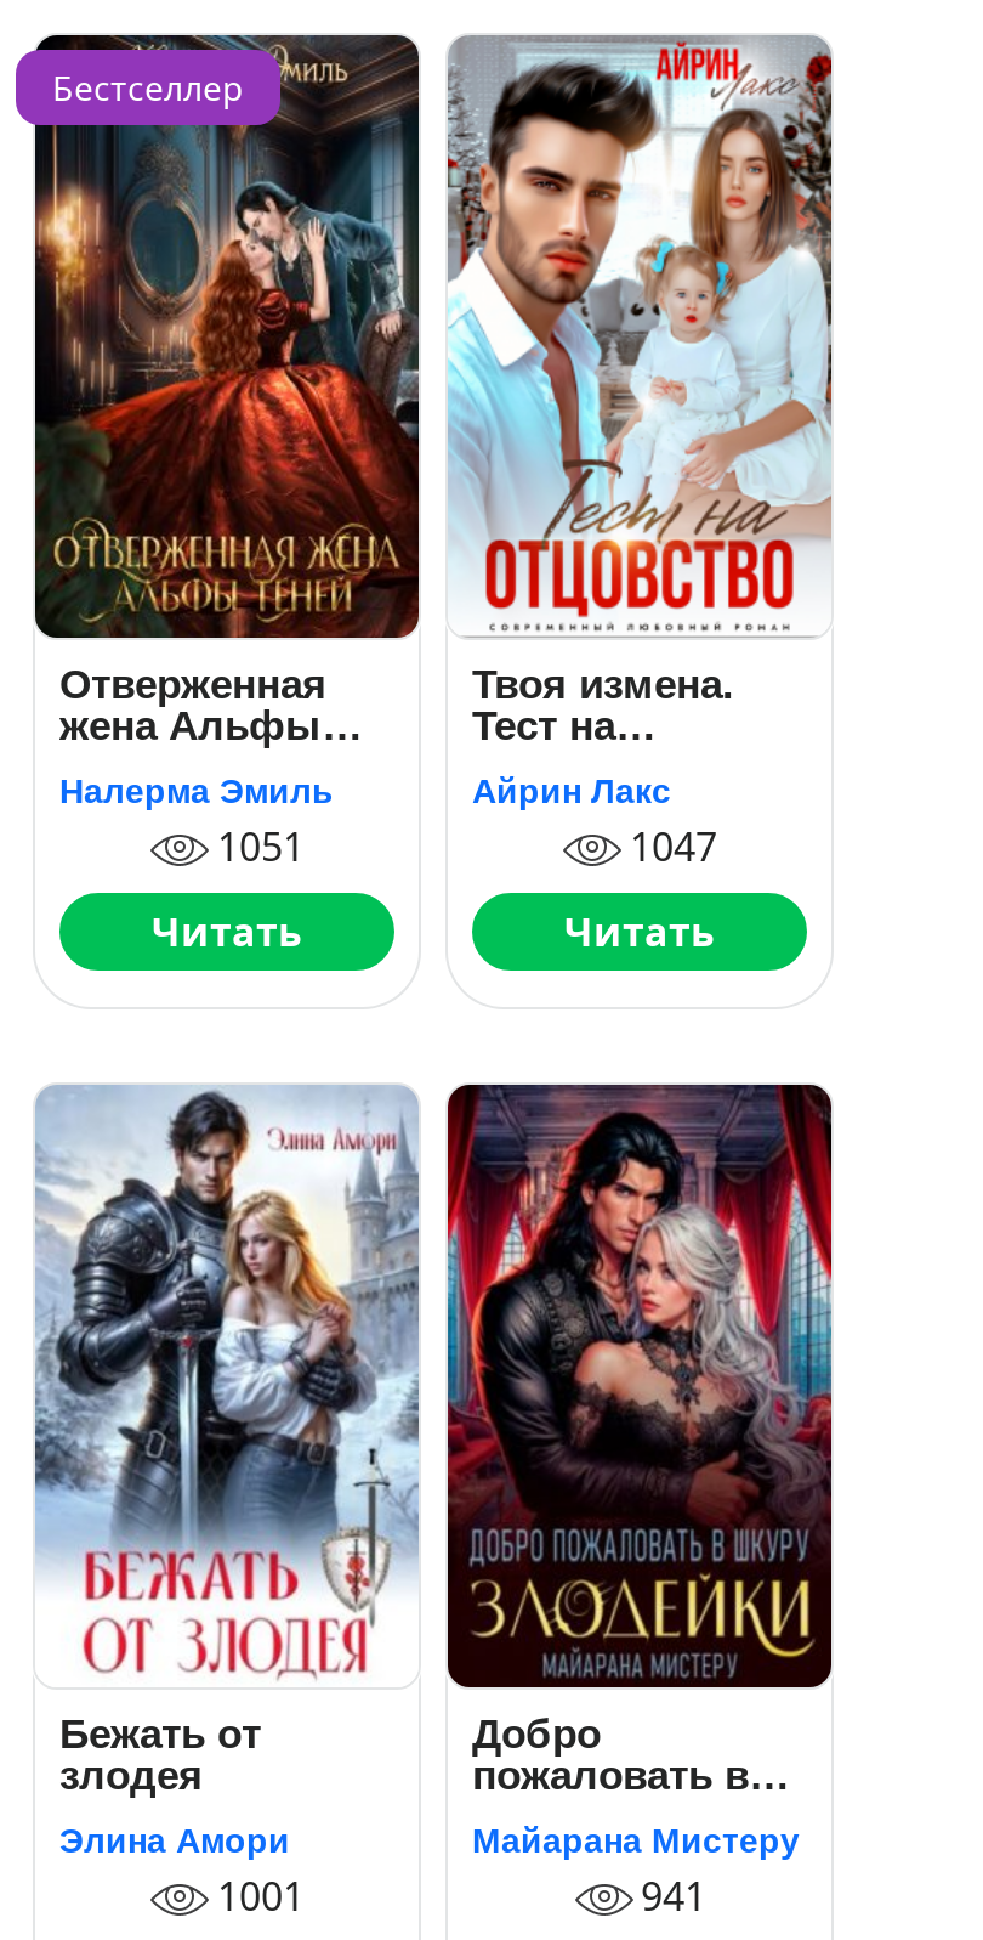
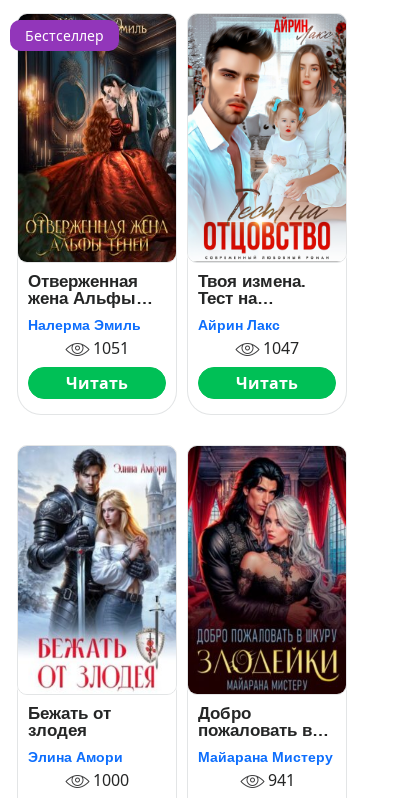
- 1001
+ 1000
